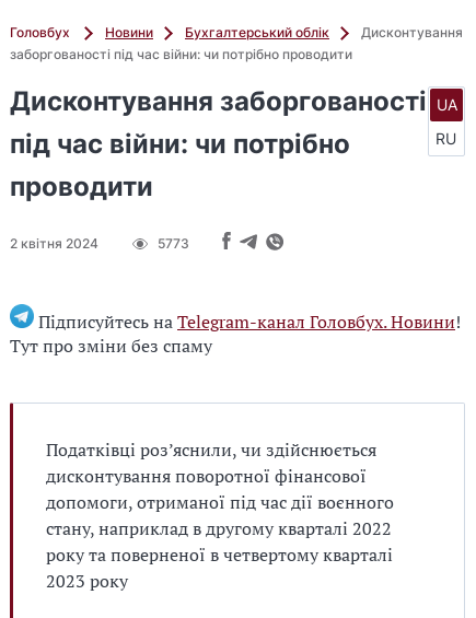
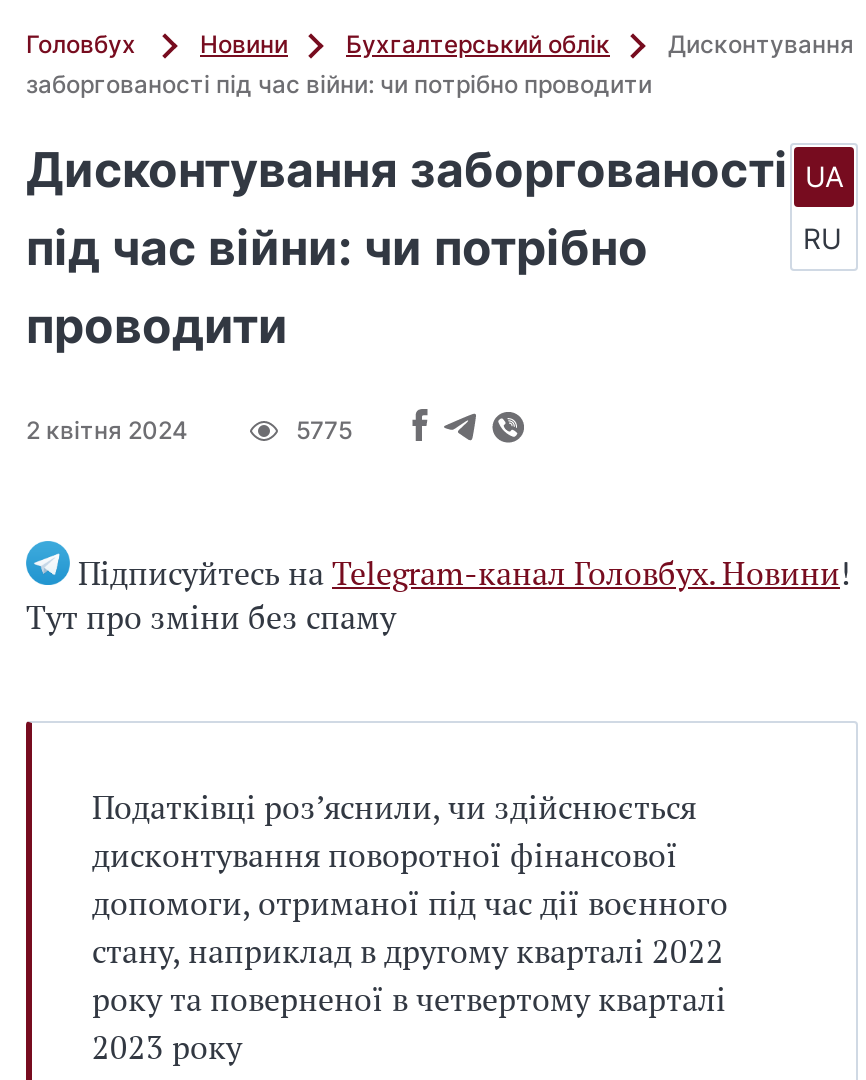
- 5773
+ 5775
